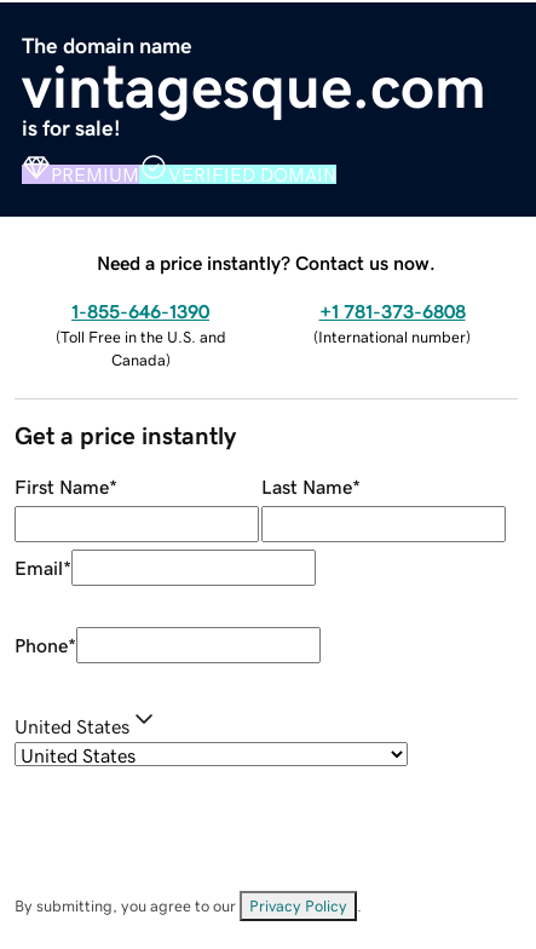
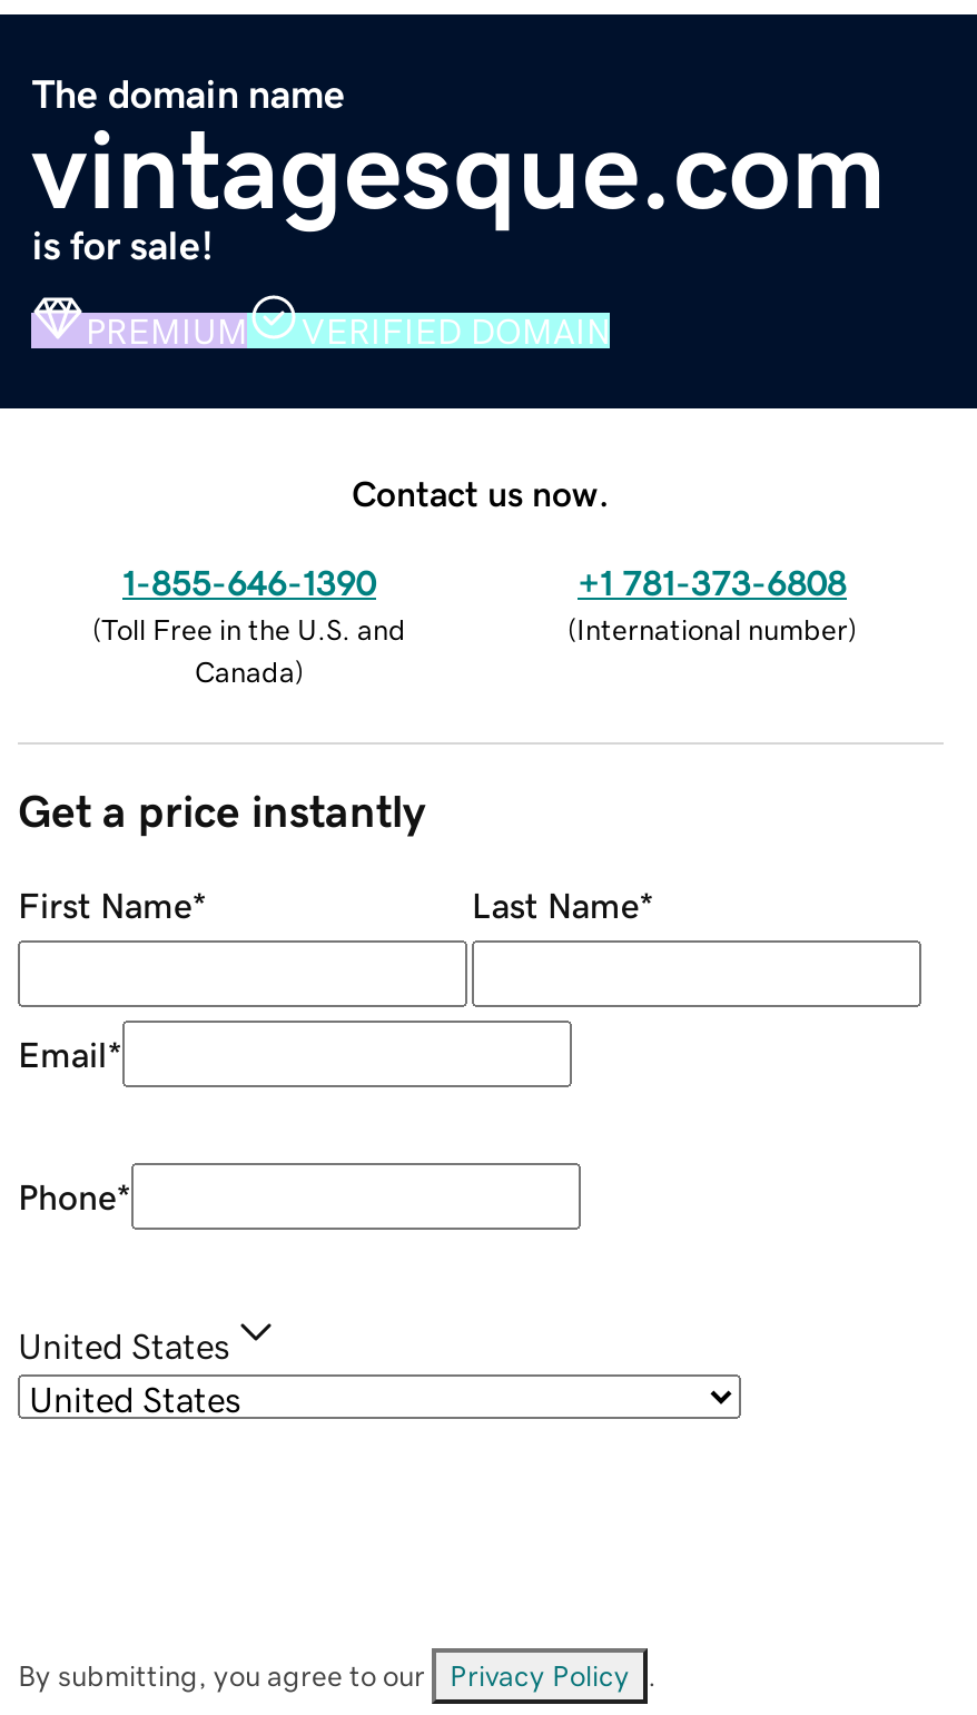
- Need a price instantly? Contact us now.
+ Contact us now.
